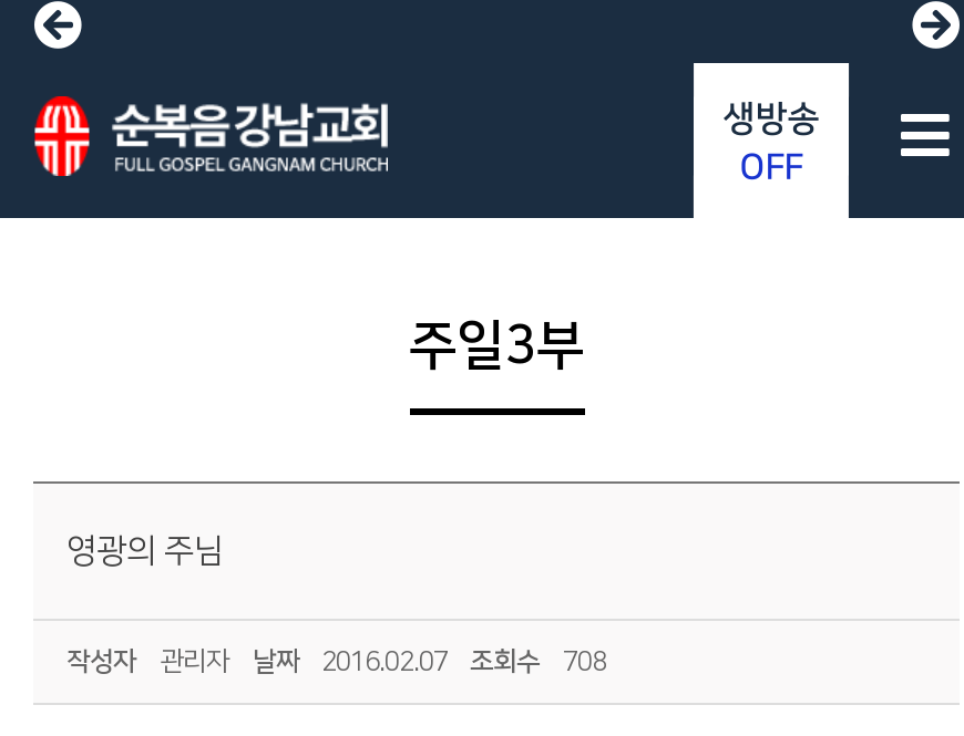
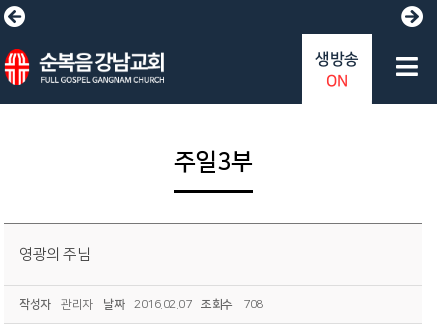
- OFF
+ ON
